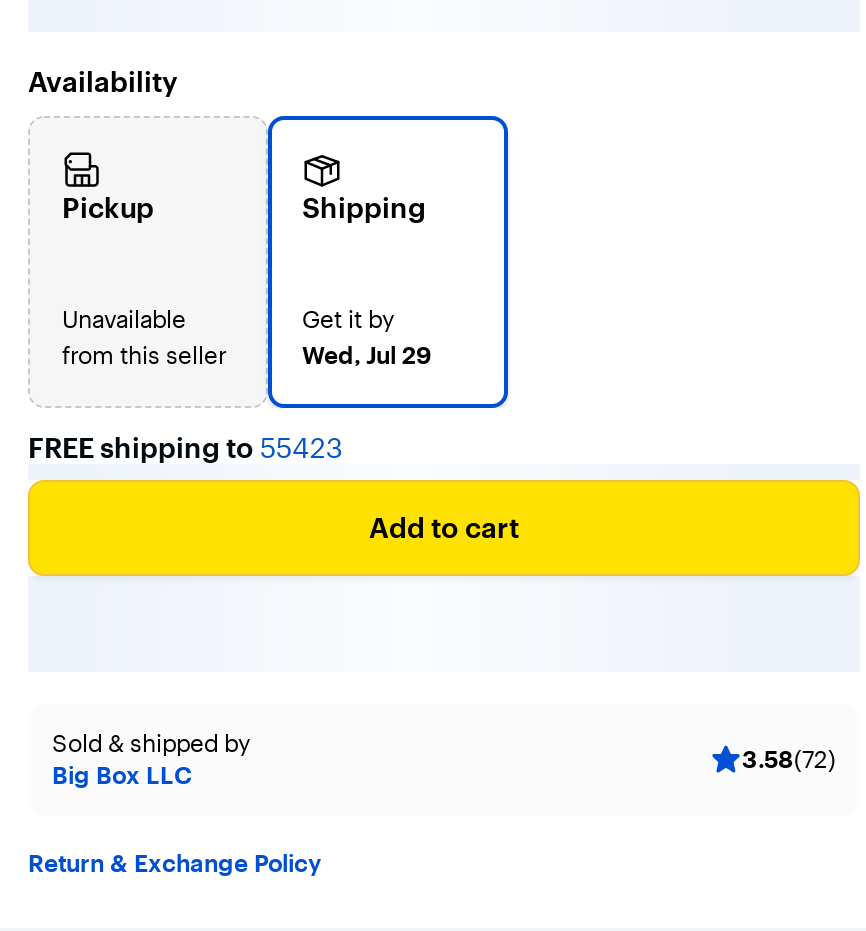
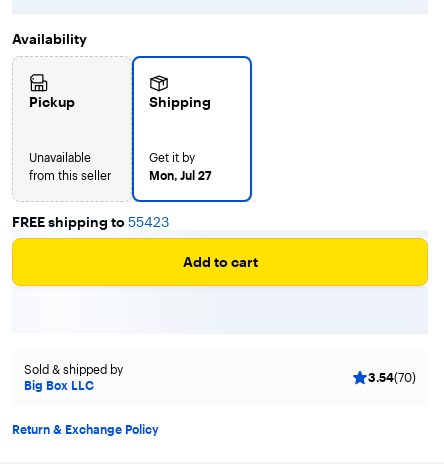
- Wed, Jul 29
+ Mon, Jul 27

- 3.58(72)
+ 3.54(70)
